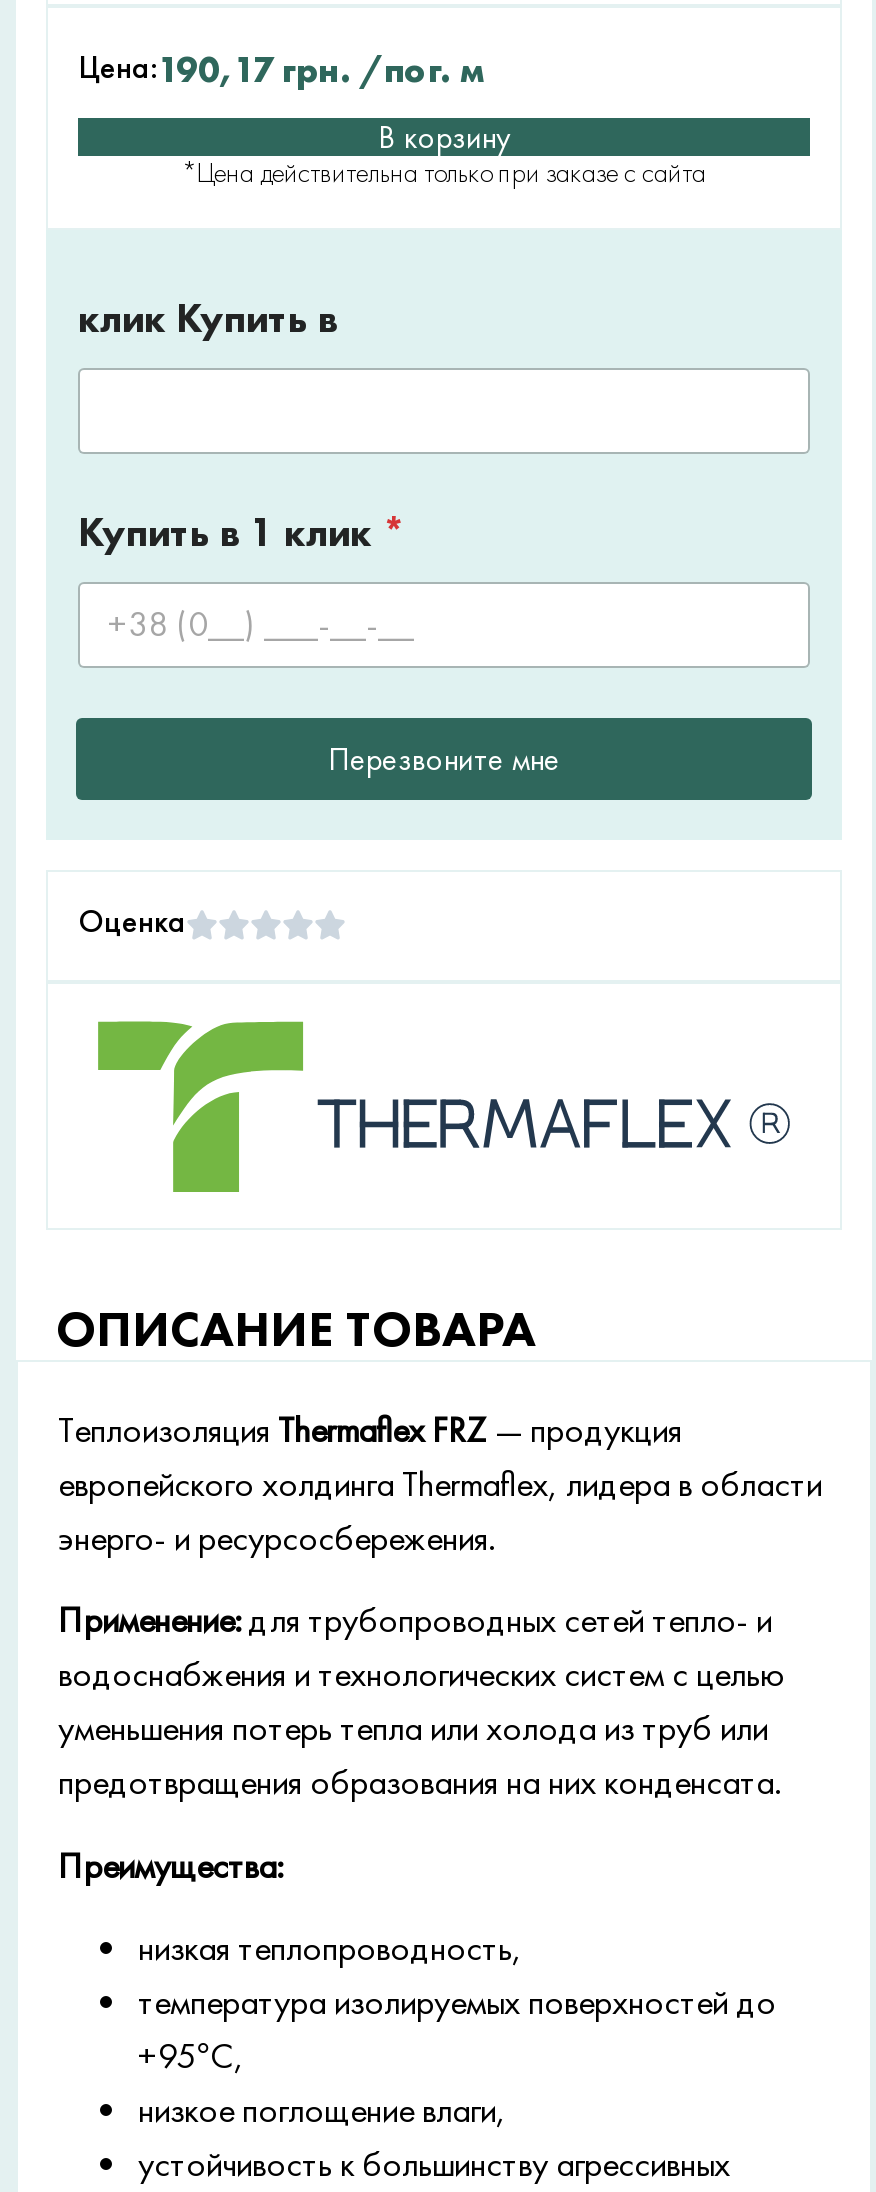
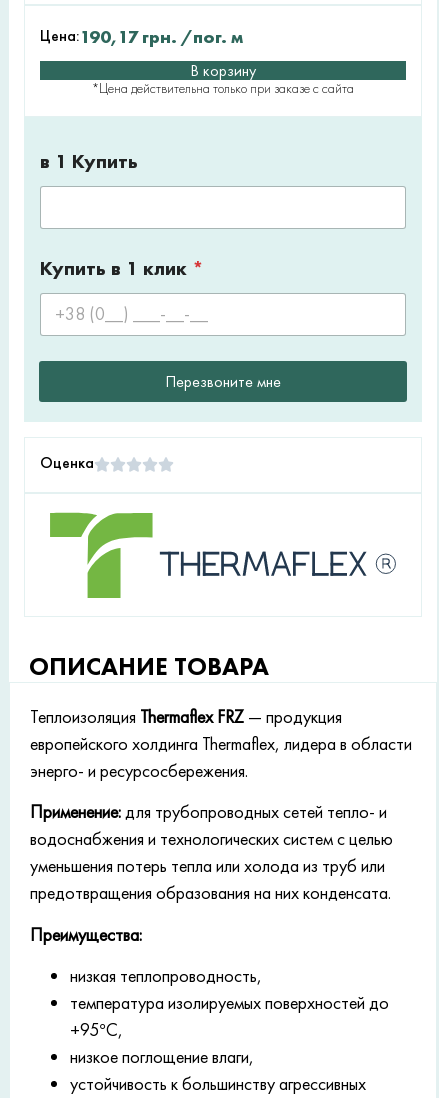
- клик Купить в
+ в 1 Купить
